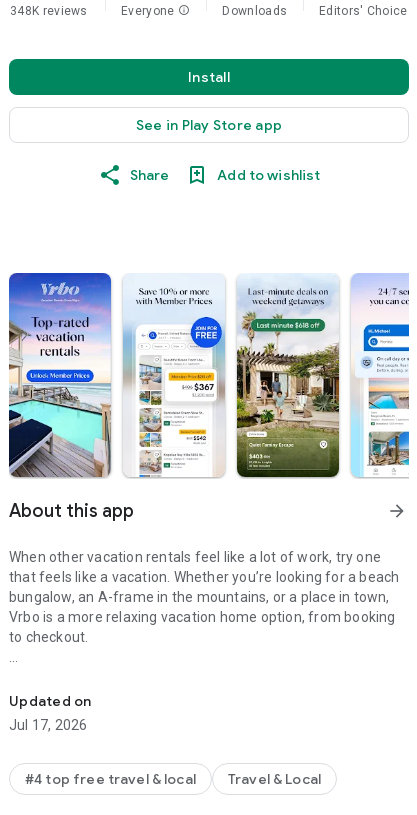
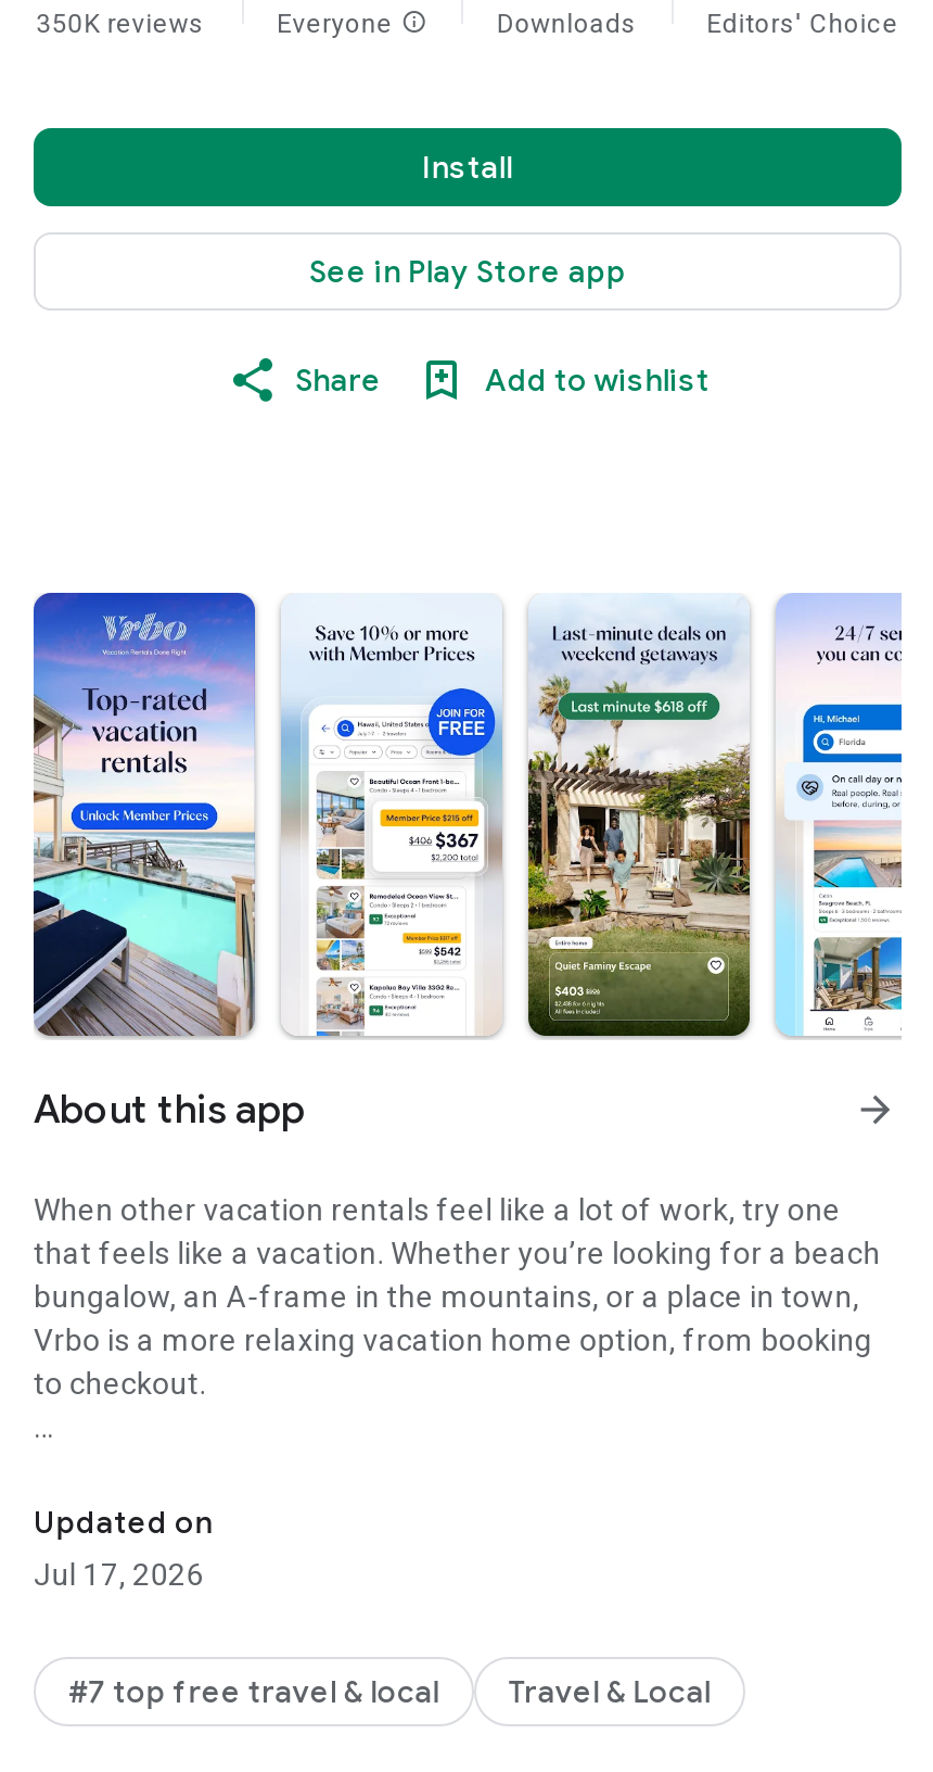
- 348K reviews
+ 350K reviews

- #4 top free travel & local
+ #7 top free travel & local
